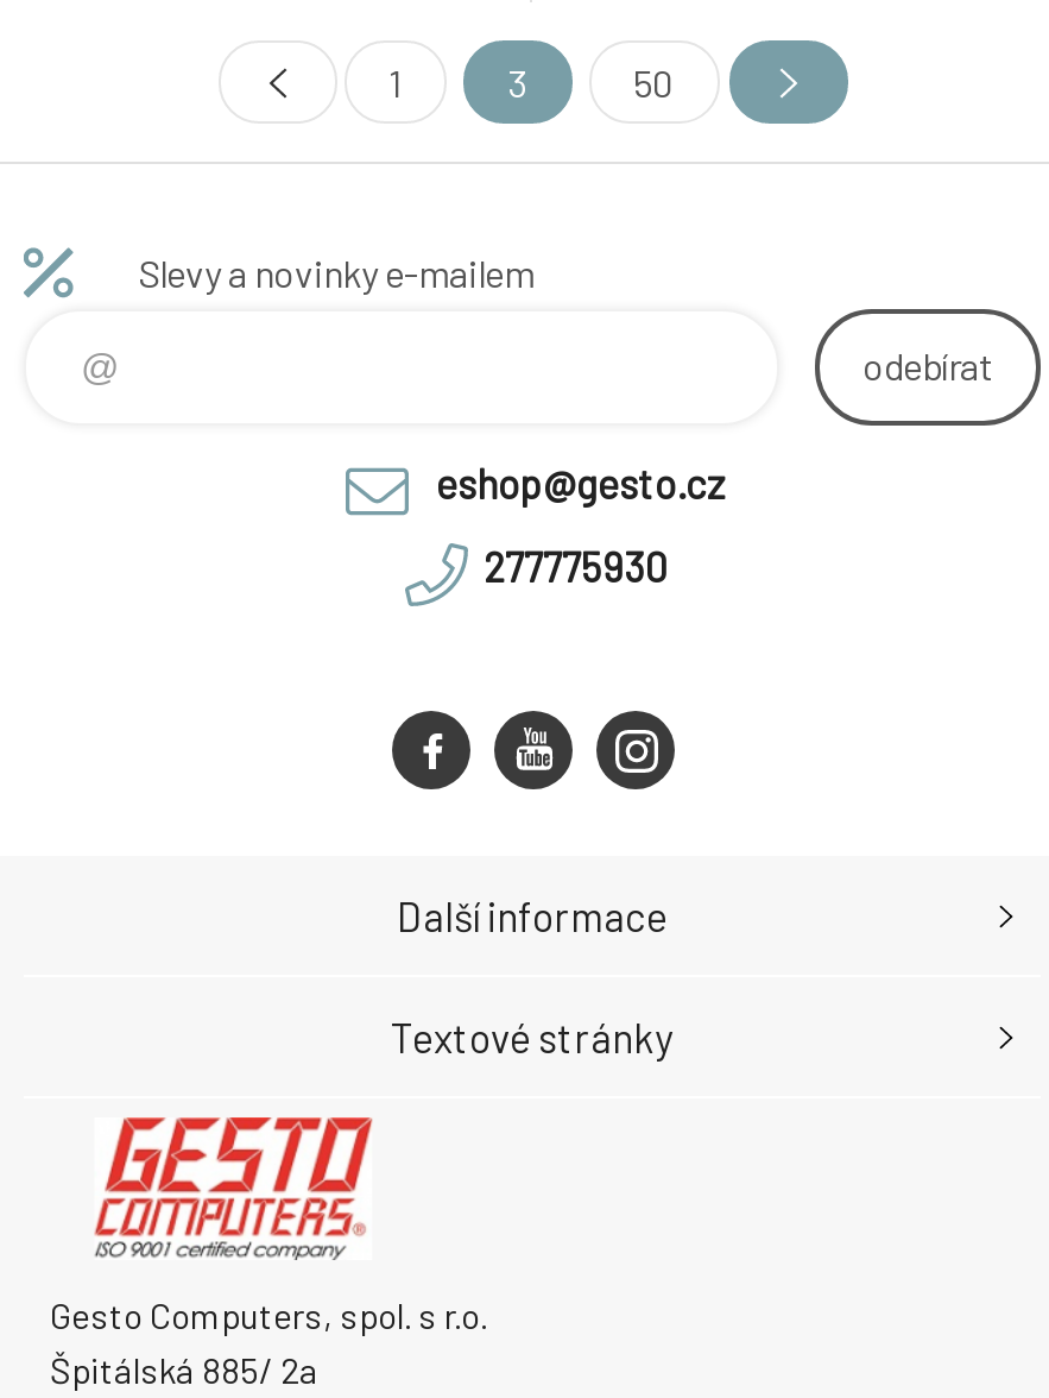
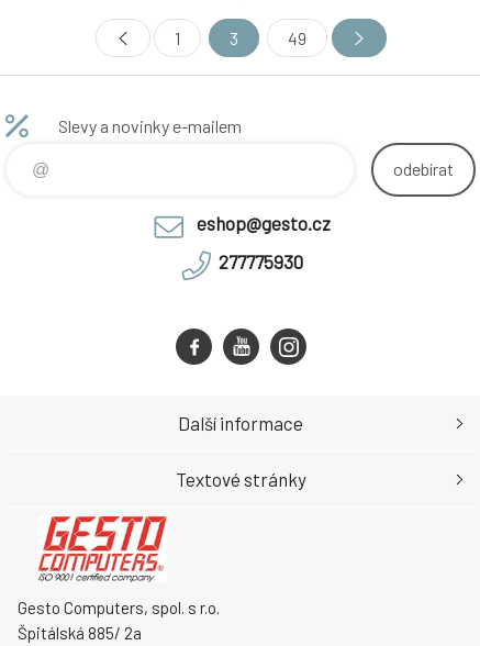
- 50
+ 49
